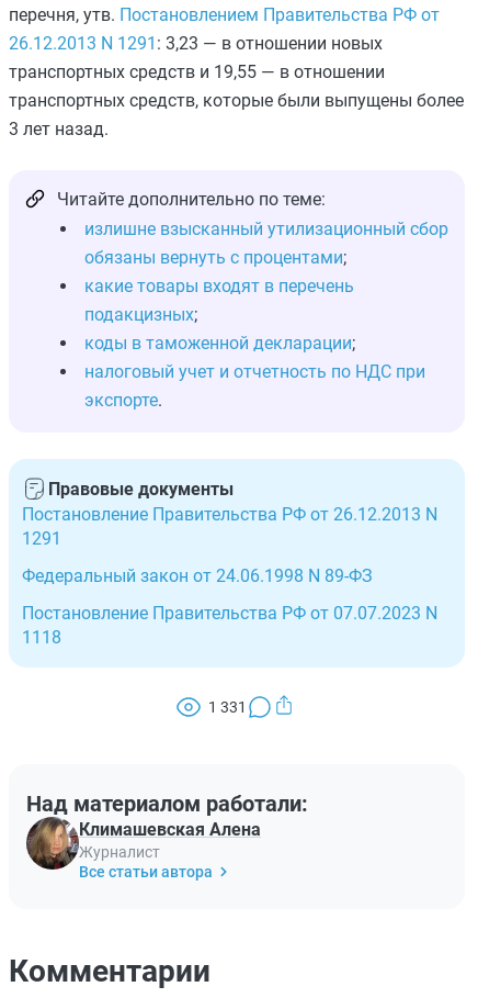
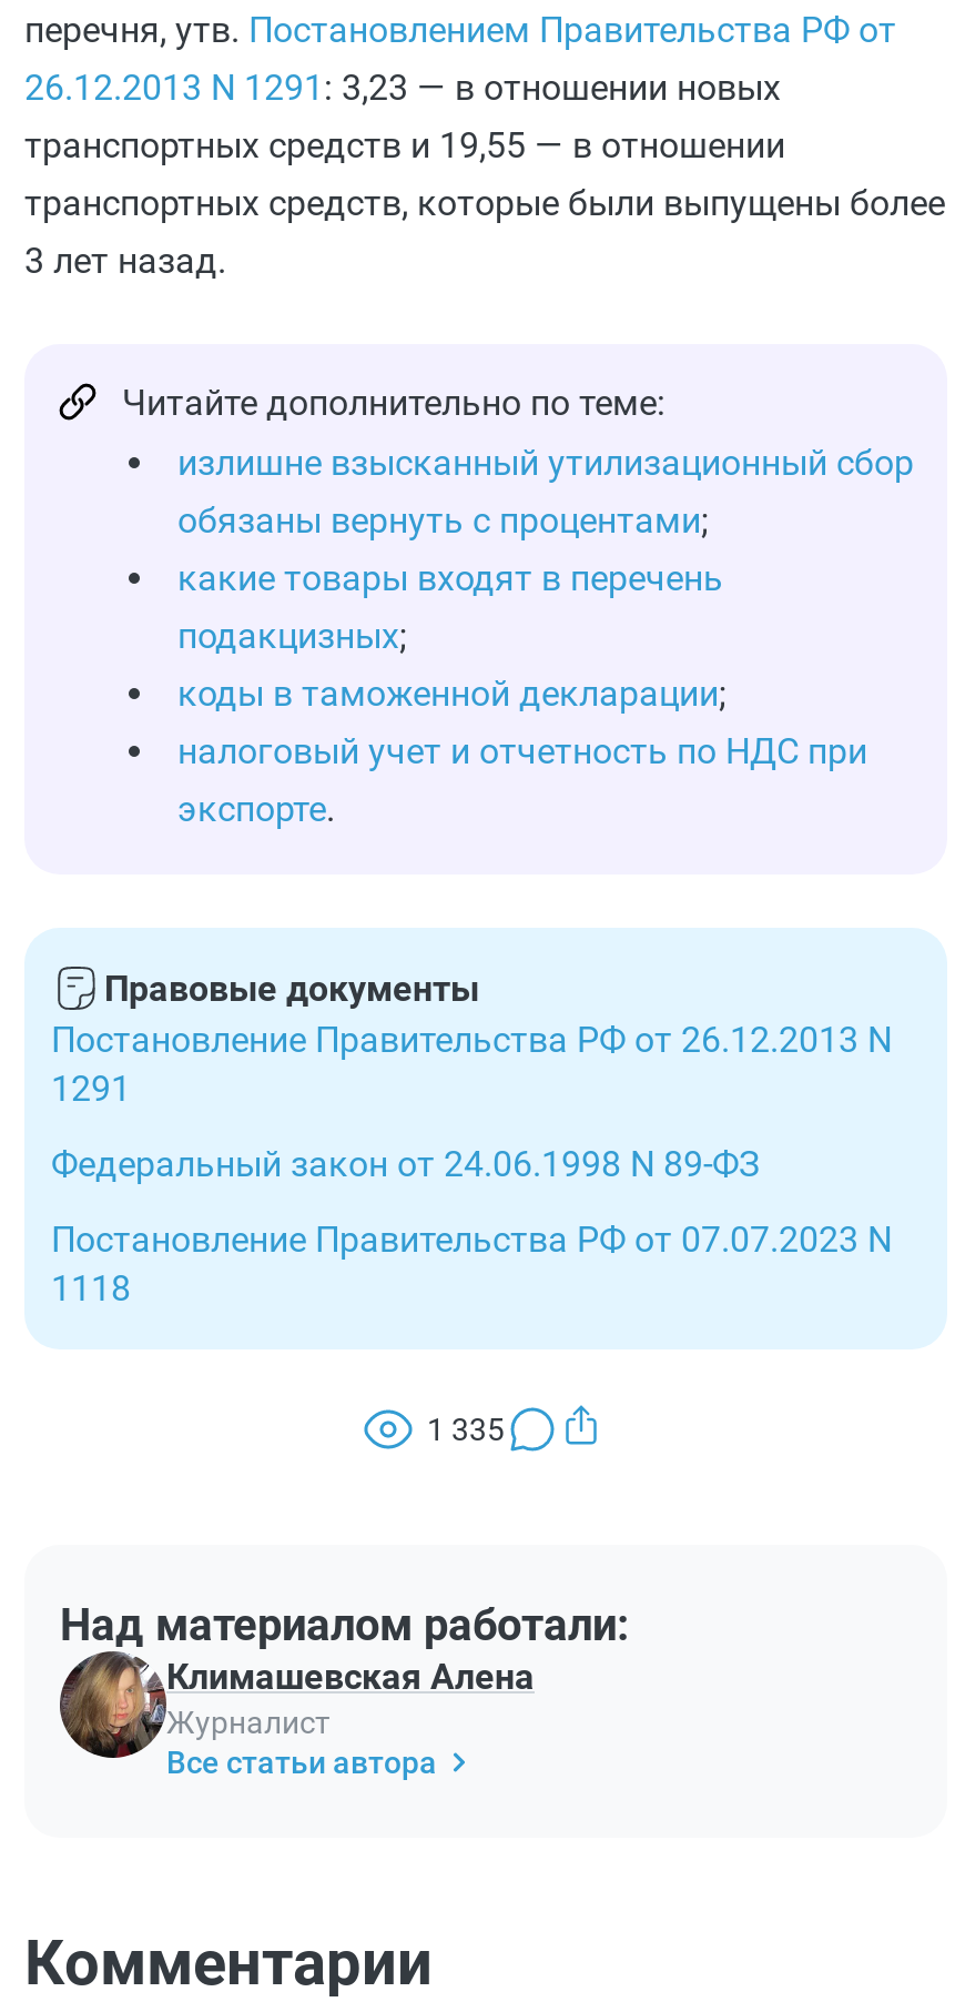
- 1 331
+ 1 335
